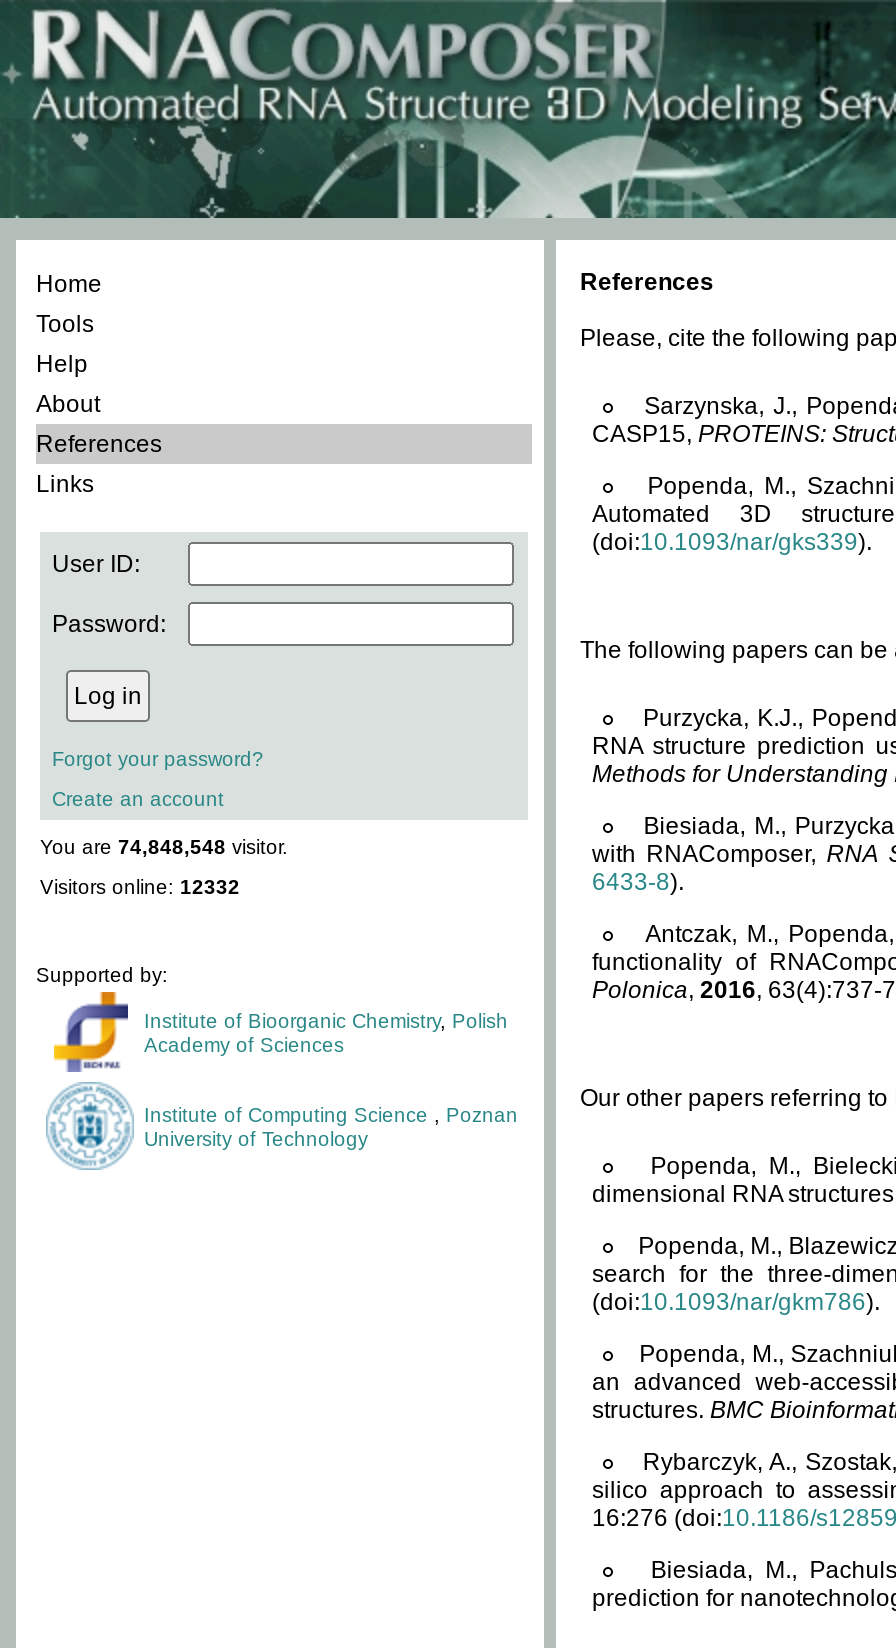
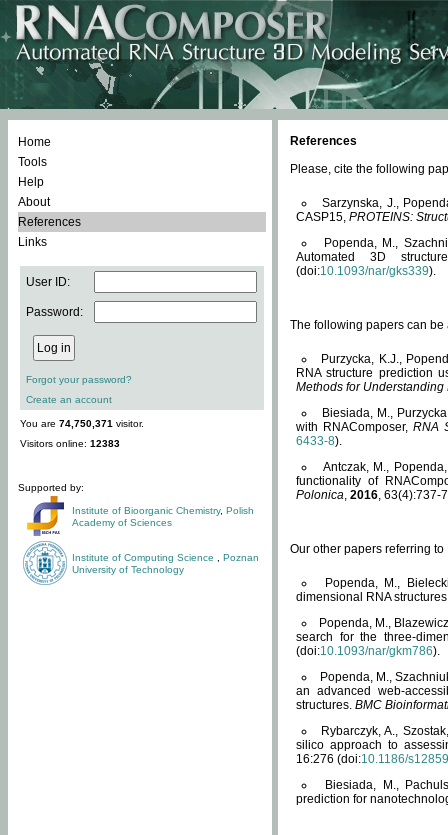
- You are 74,848,548 visitor.
+ You are 74,750,371 visitor.

- Visitors online: 12332
+ Visitors online: 12383
